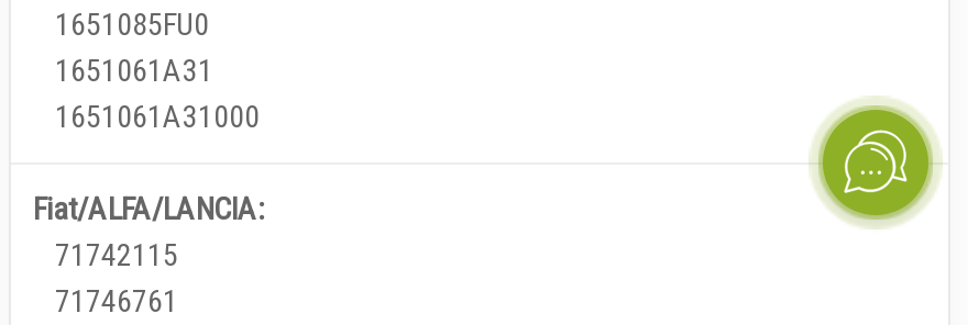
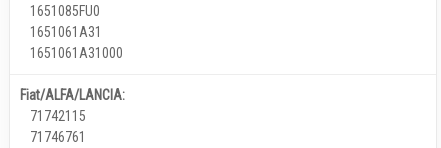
- [image]
